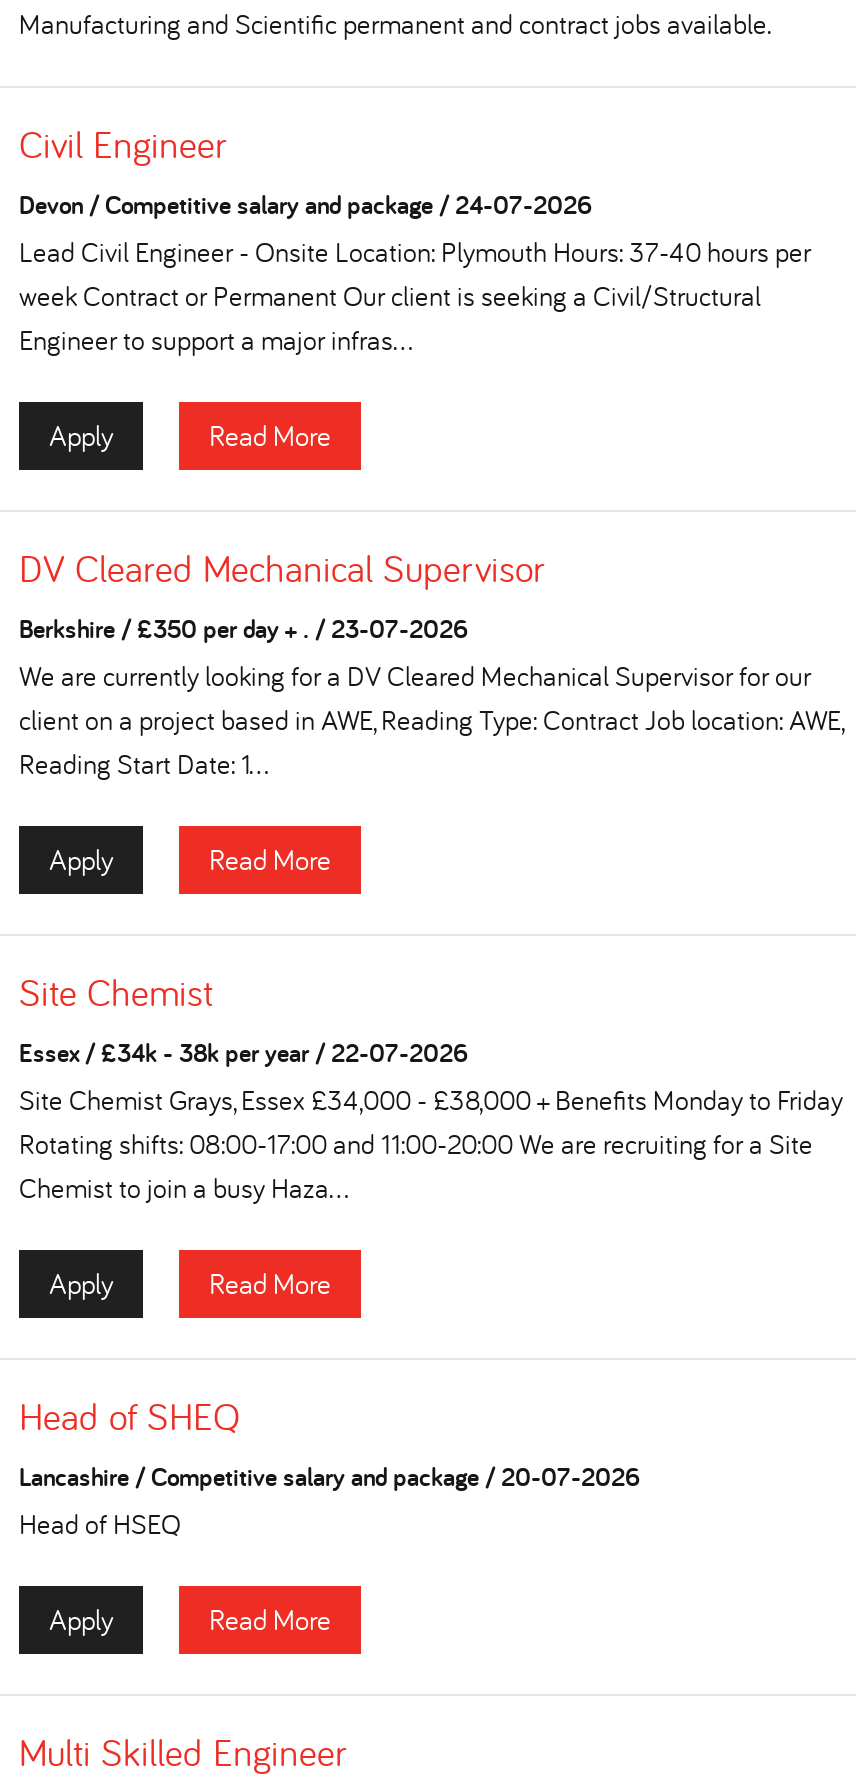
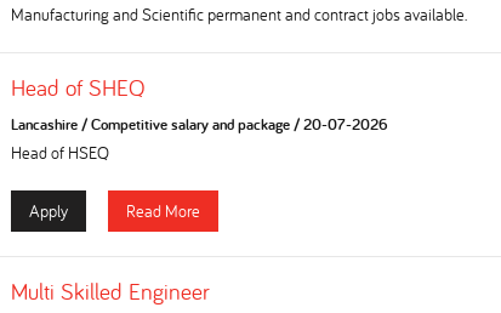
- Civil Engineer
- Devon / Competitive salary and package / 24-07-2026
- Lead Civil Engineer - Onsite Location: Plymouth Hours: 37-40 hours per
- week Contract or Permanent Our client is seeking a Civil/Structural
- Engineer to support a major infras...
- Apply
- Read More
- DV Cleared Mechanical Supervisor
- Berkshire / £350 per day + . / 23-07-2026
- We are currently looking for a DV Cleared Mechanical Supervisor for our
- client on a project based in AWE, Reading Type: Contract Job location: AWE,
- Reading Start Date: 1...
- Apply
- Read More
- Site Chemist
- Essex / £34k - 38k per year / 22-07-2026
- Site Chemist Grays, Essex £34,000 - £38,000 + Benefits Monday to Friday
- Rotating shifts: 08:00-17:00 and 11:00-20:00 We are recruiting for a Site
- Chemist to join a busy Haza...
- Apply
- Read More
